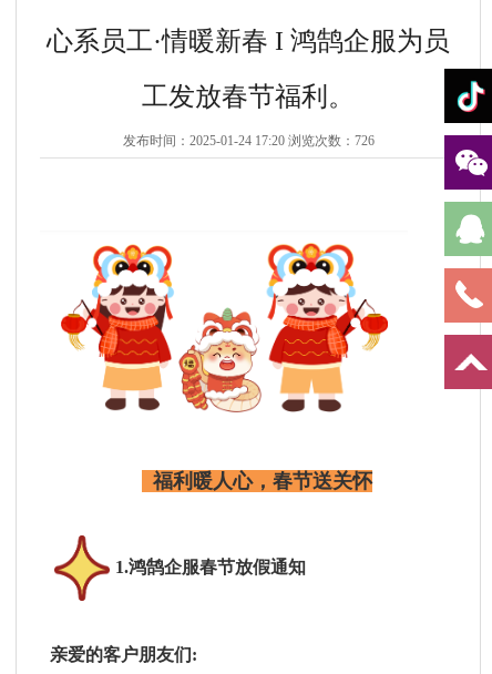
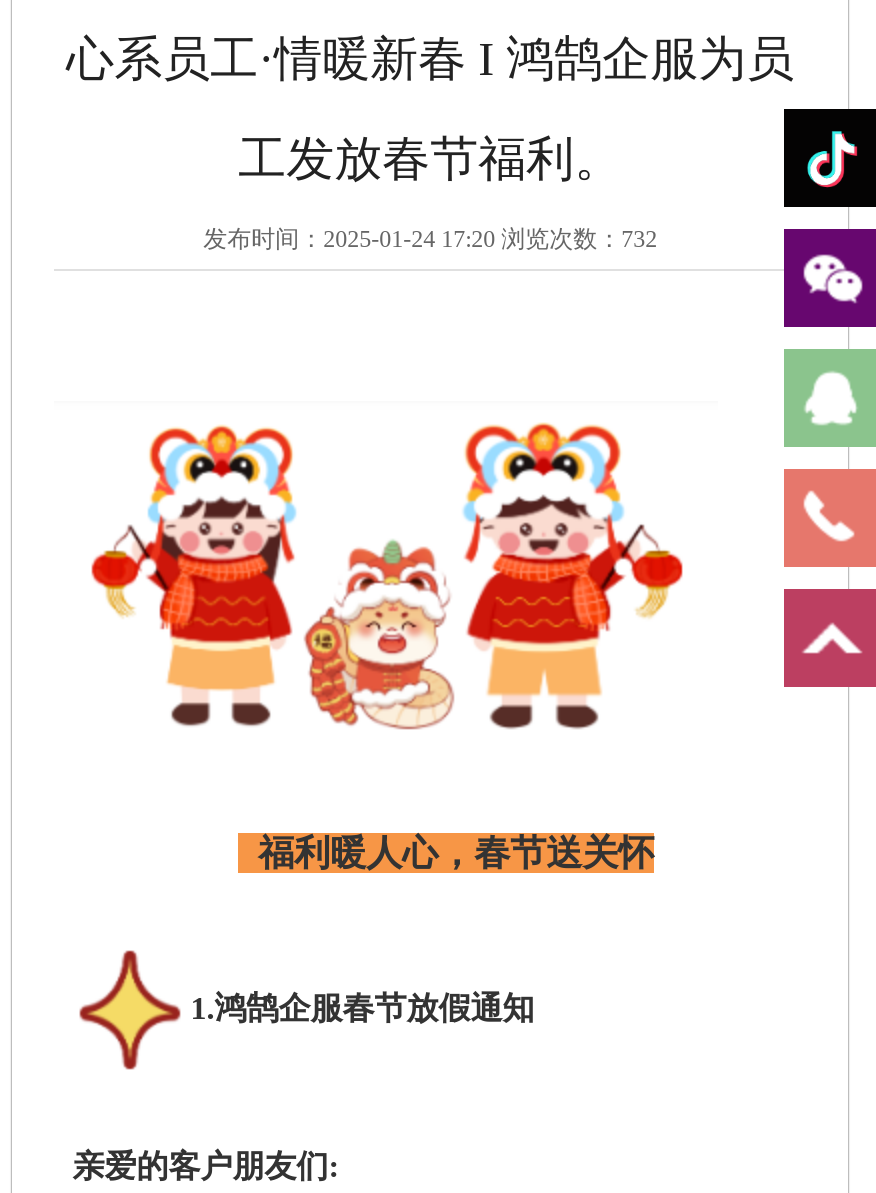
- 发布时间：2025-01-24 17:20 浏览次数：726
+ 发布时间：2025-01-24 17:20 浏览次数：732
